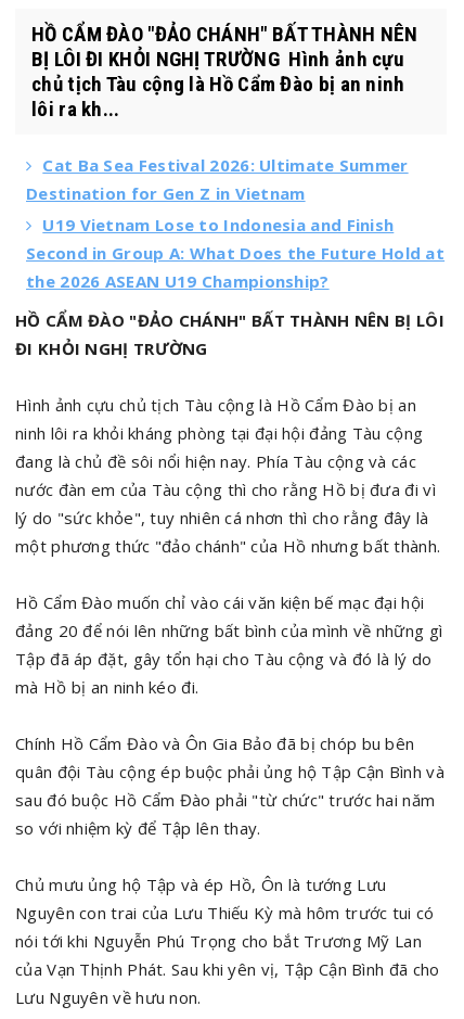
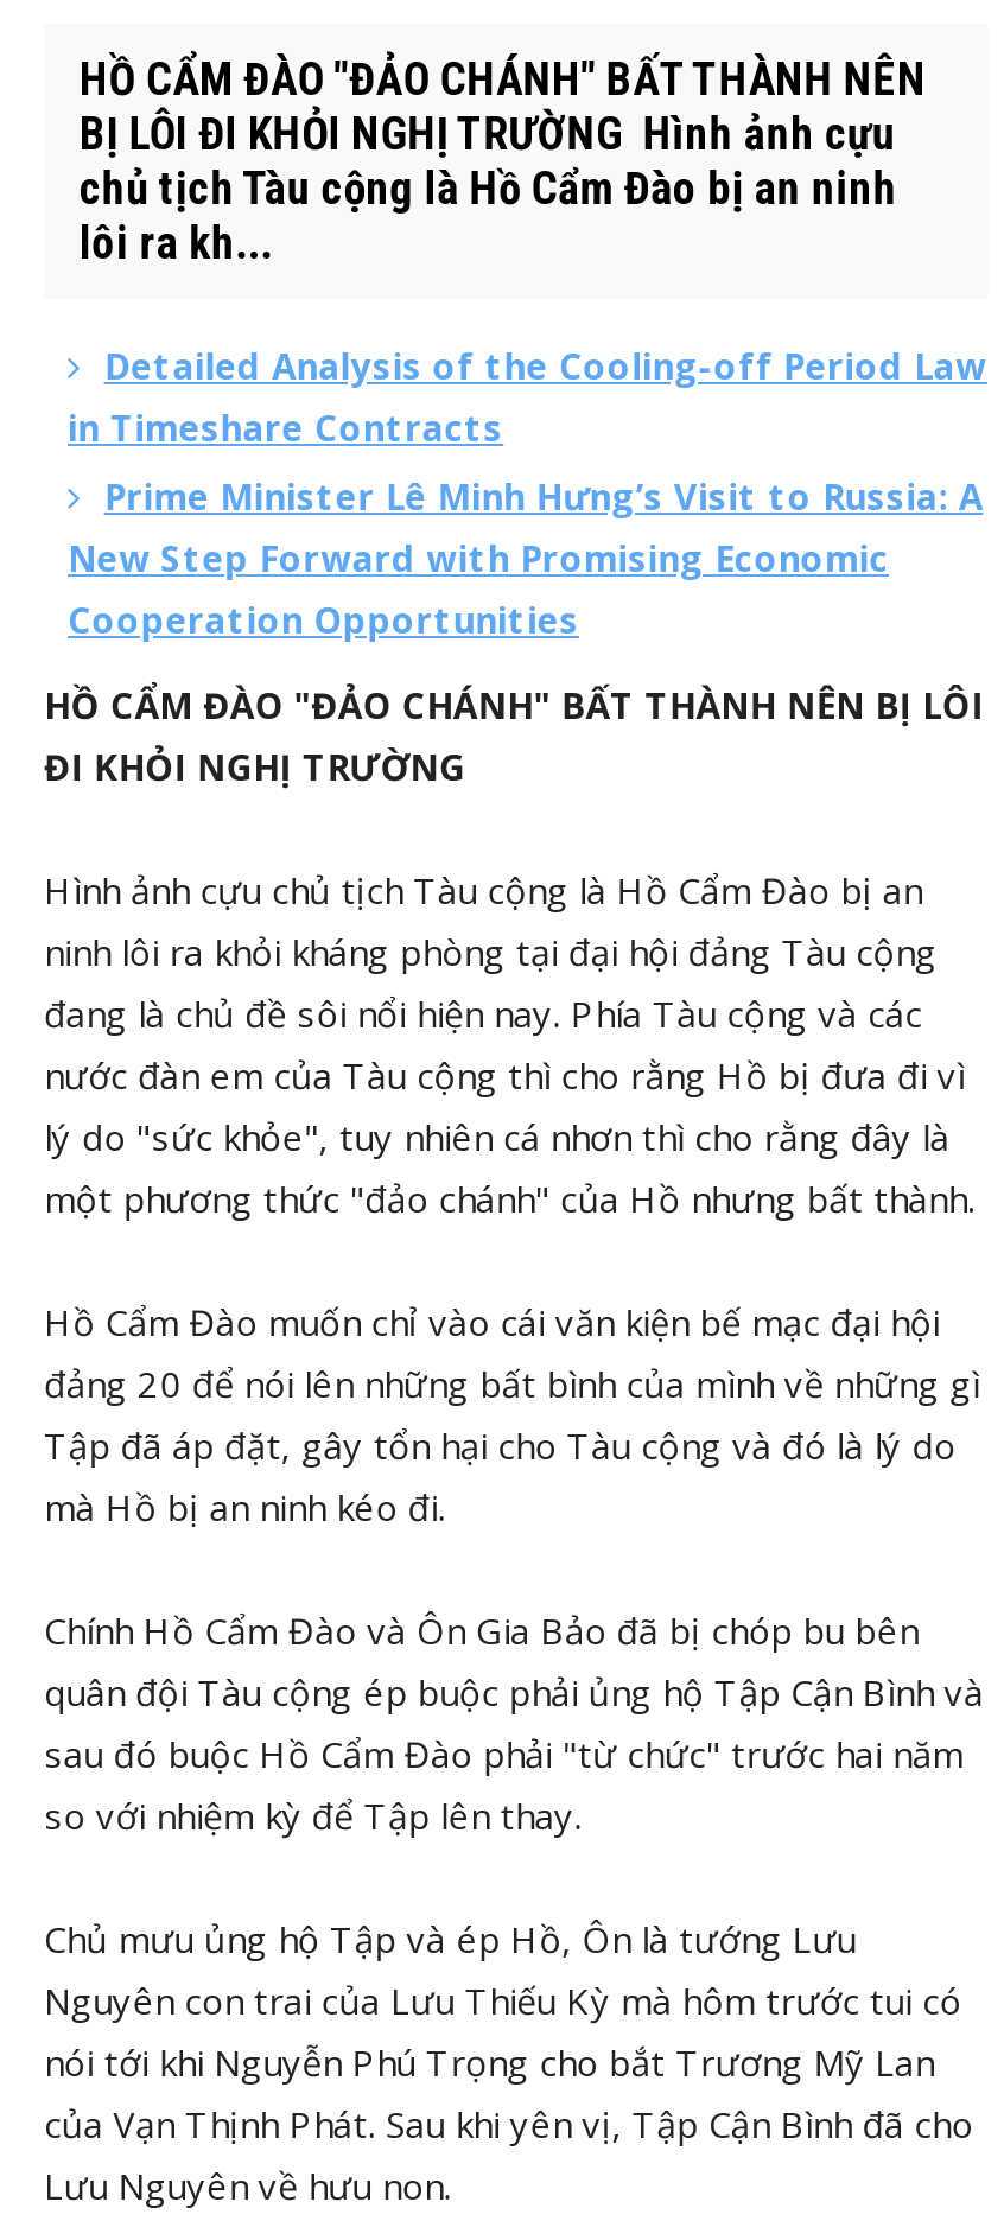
- Cat Ba Sea Festival 2026: Ultimate Summer
- Destination for Gen Z in Vietnam
- U19 Vietnam Lose to Indonesia and Finish
- Second in Group A: What Does the Future Hold at
- the 2026 ASEAN U19 Championship?
+ Detailed Analysis of the Cooling-off Period Law
+ in Timeshare Contracts
+ Prime Minister Lê Minh Hưng’s Visit to Russia: A
+ New Step Forward with Promising Economic
+ Cooperation Opportunities
